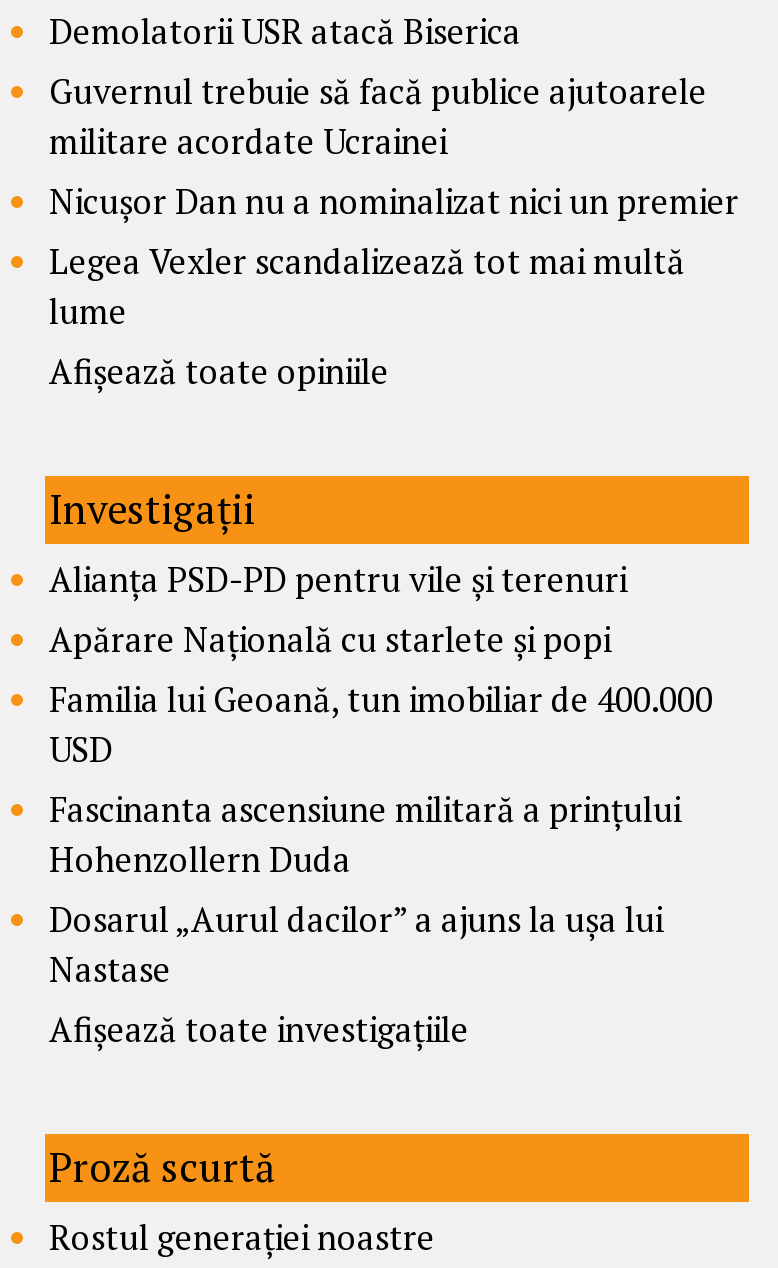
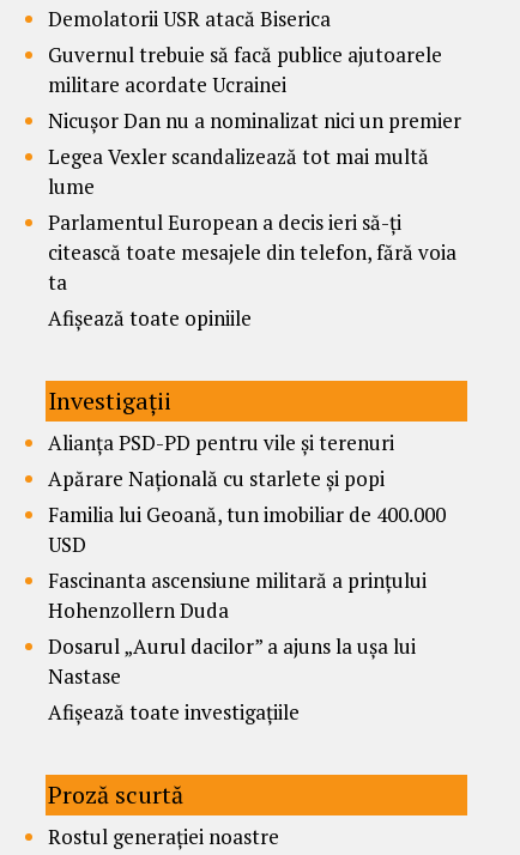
+ Parlamentul European a decis ieri să-ți
+ citească toate mesajele din telefon, fără voia
+ ta
